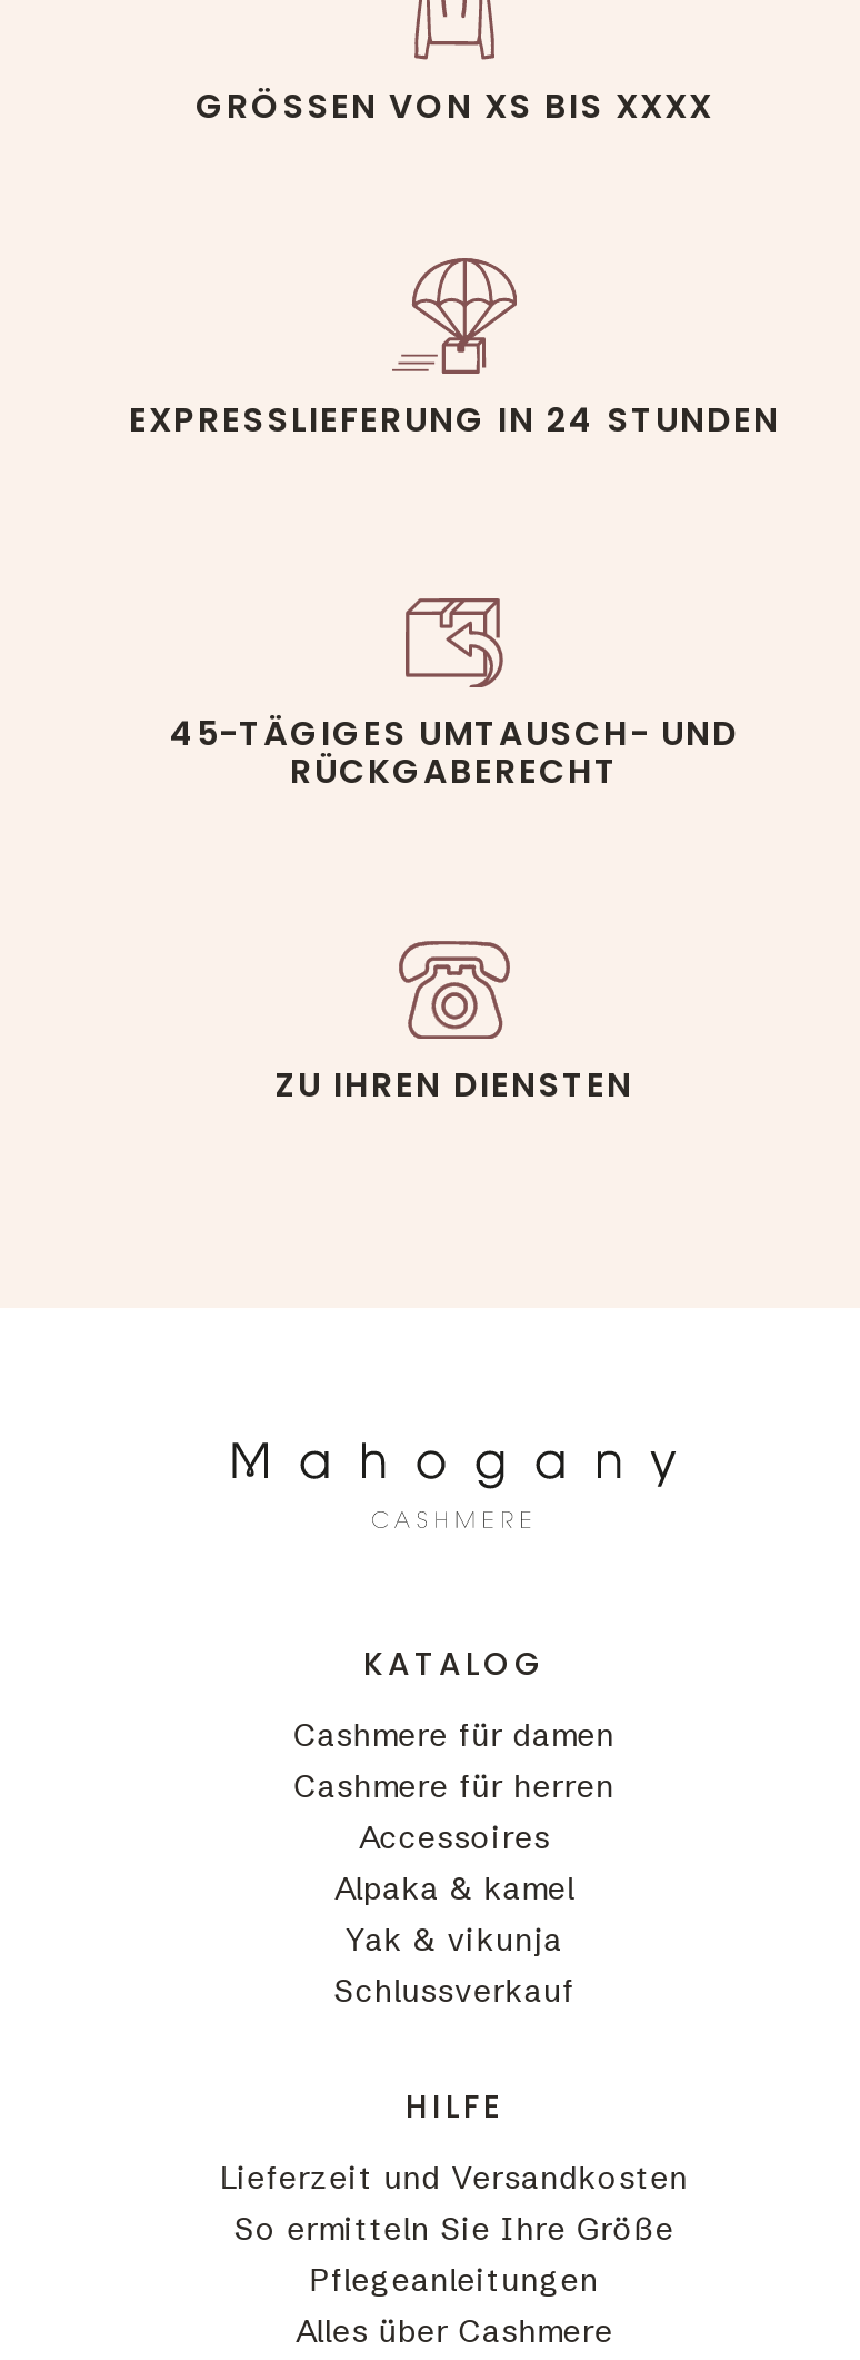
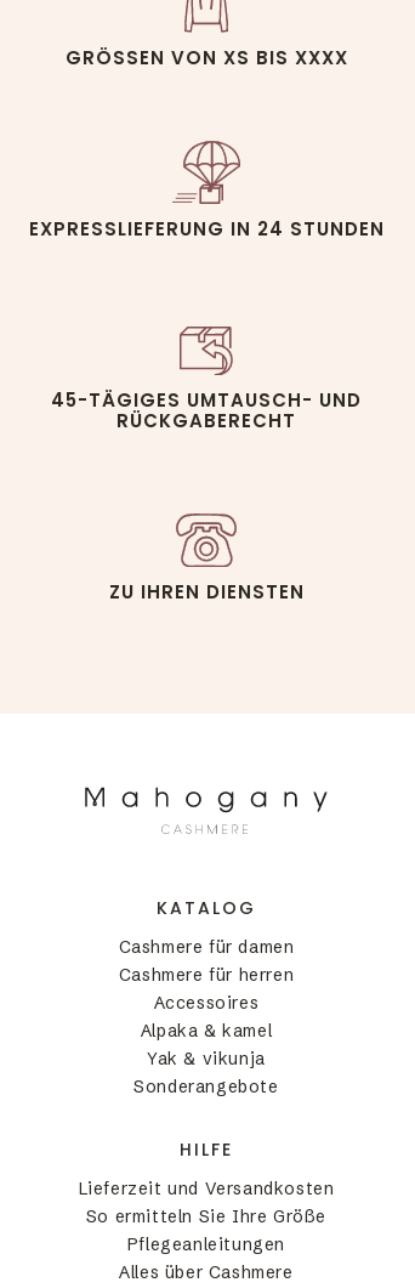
- Schlussverkauf
+ Sonderangebote
